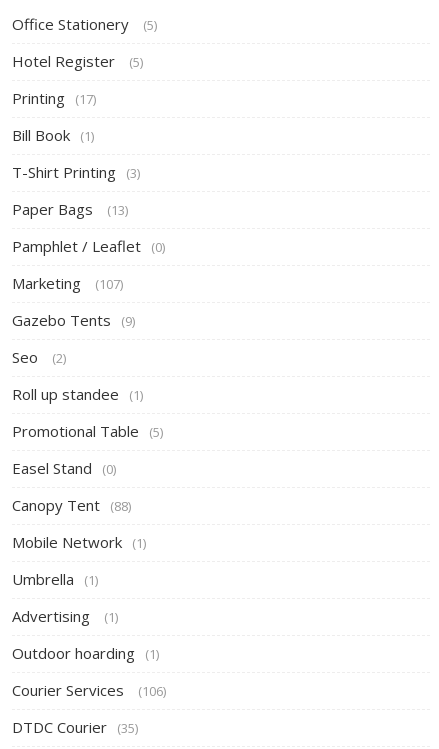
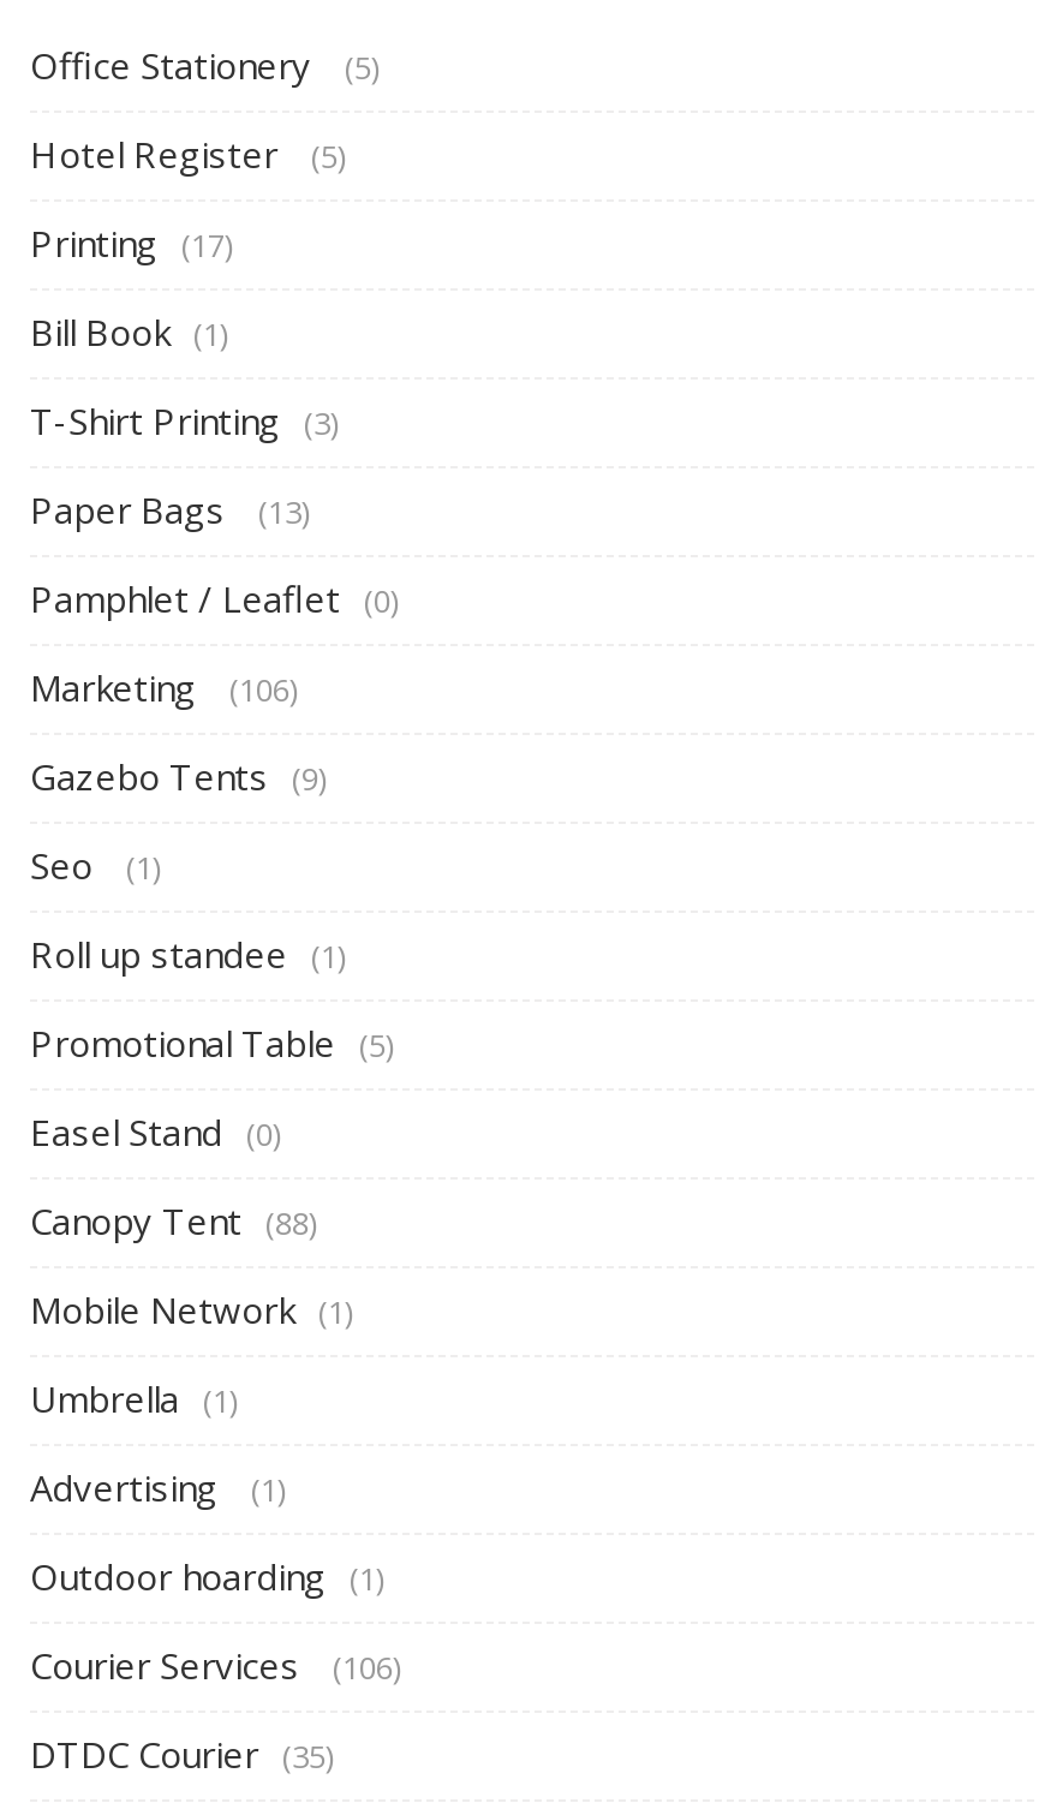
- Marketing (107)
+ Marketing (106)

- Seo (2)
+ Seo (1)
